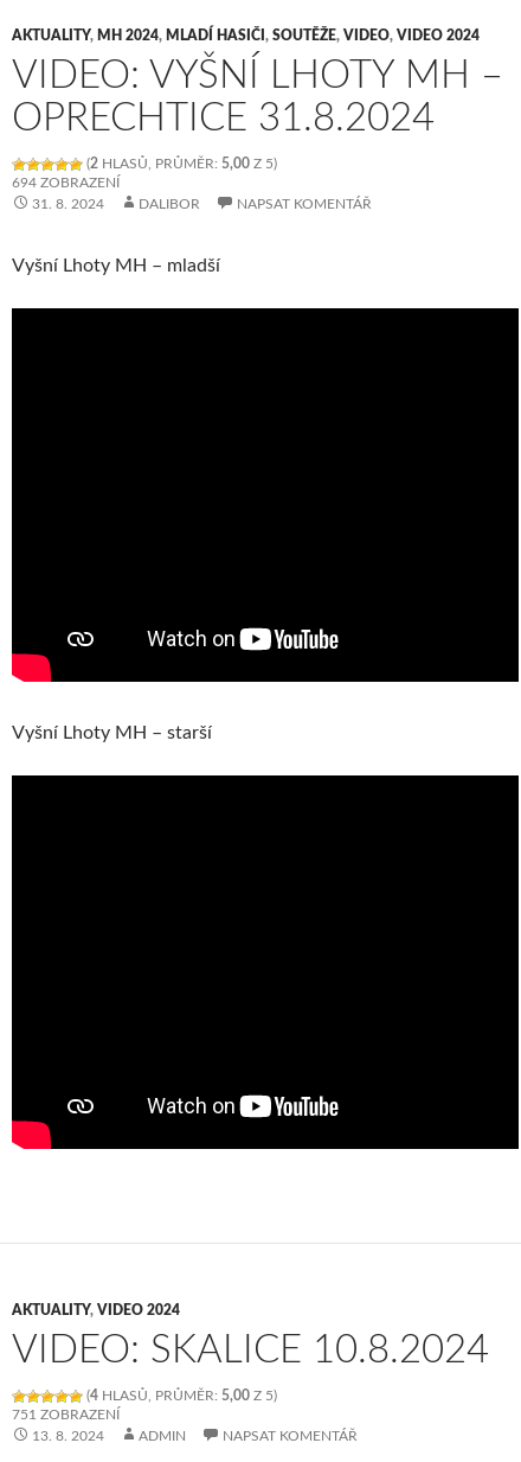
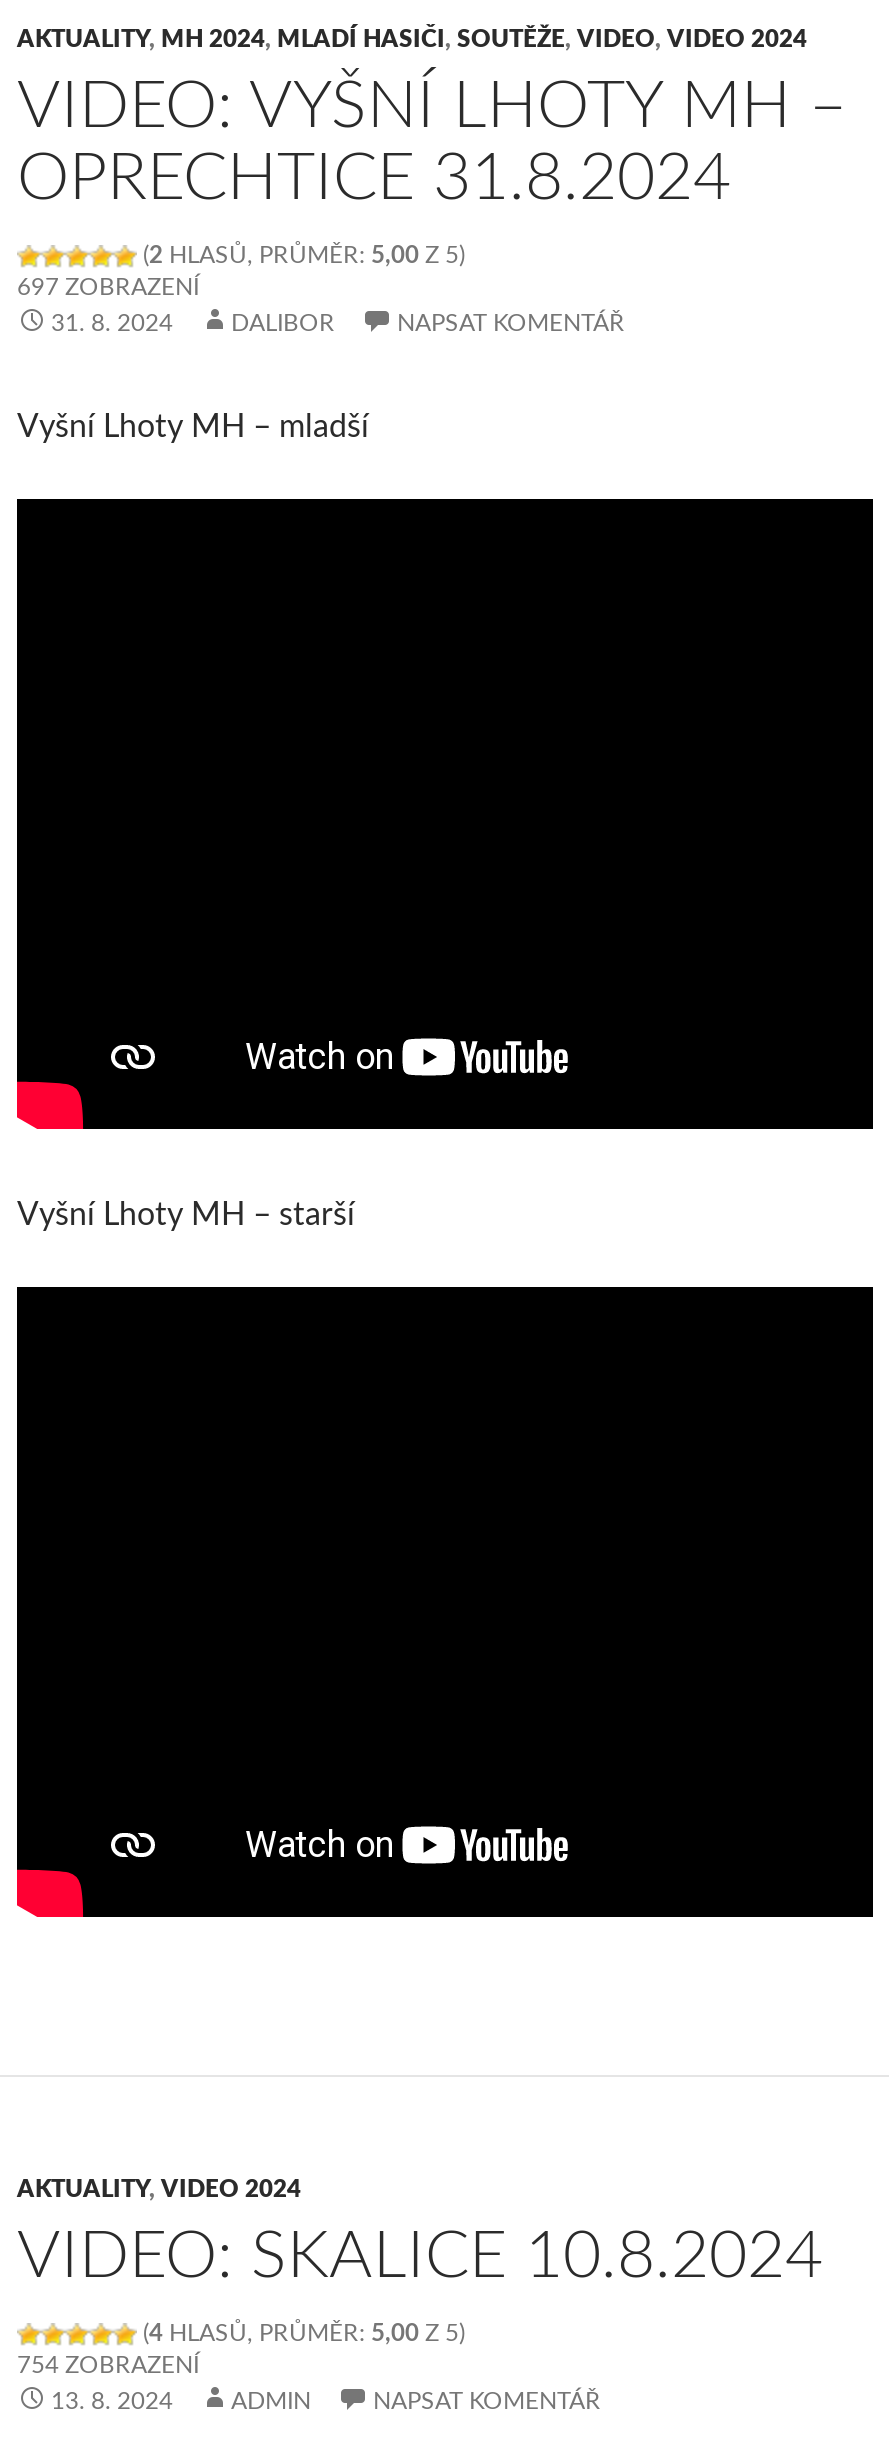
- 694 ZOBRAZENÍ
+ 697 ZOBRAZENÍ

- 751 ZOBRAZENÍ
+ 754 ZOBRAZENÍ
